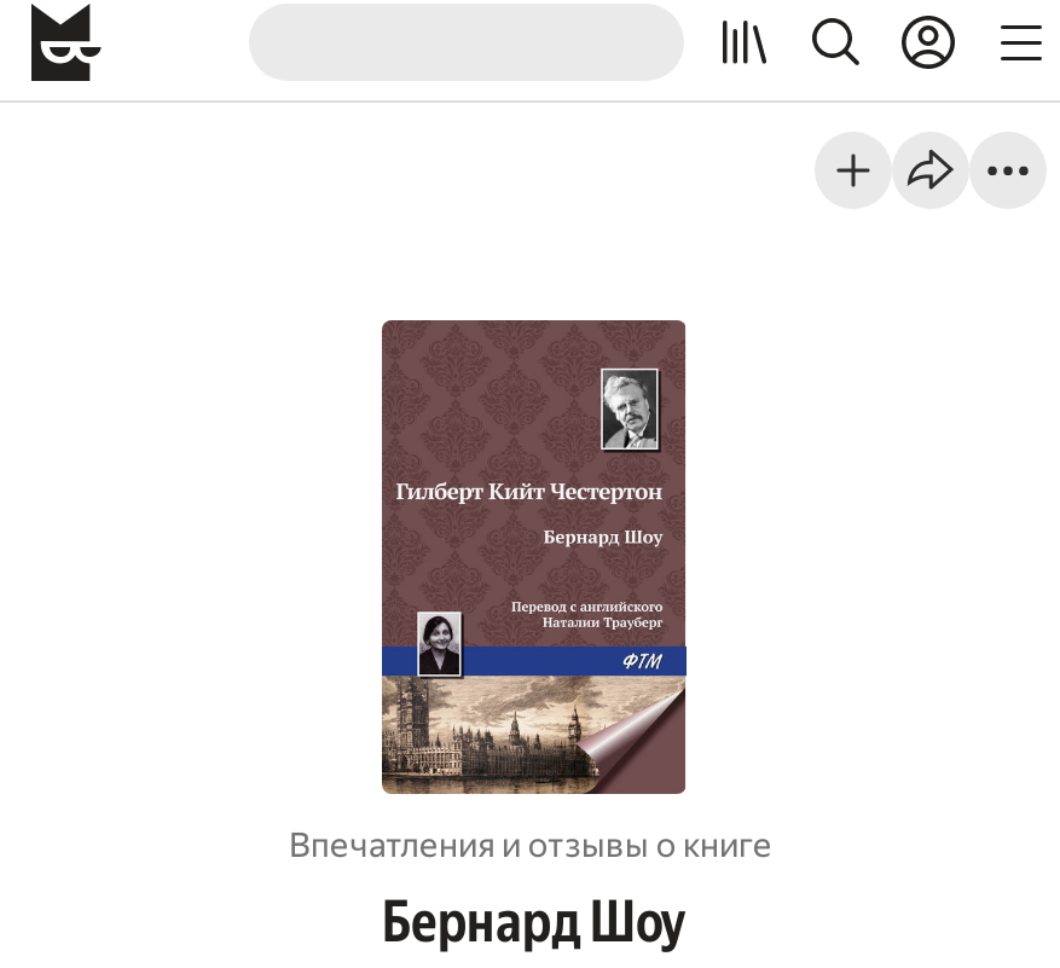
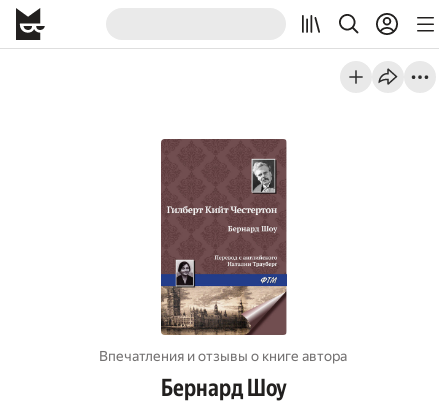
- Впечатления и отзывы о книге
+ Впечатления и отзывы о книге автора
